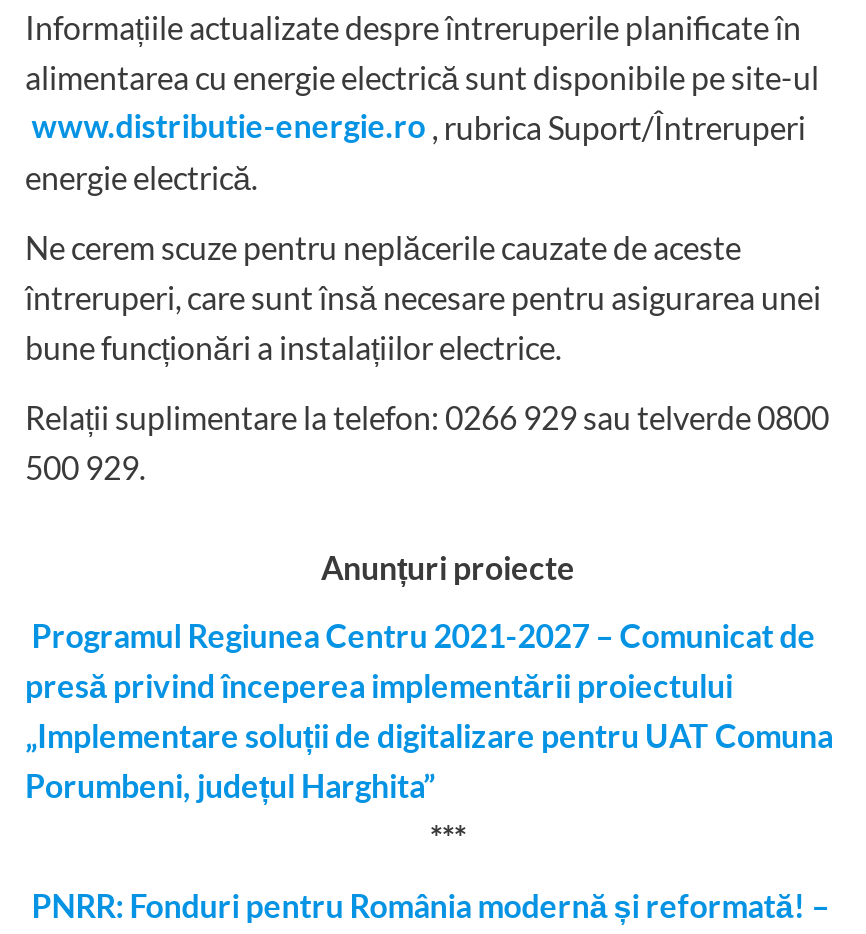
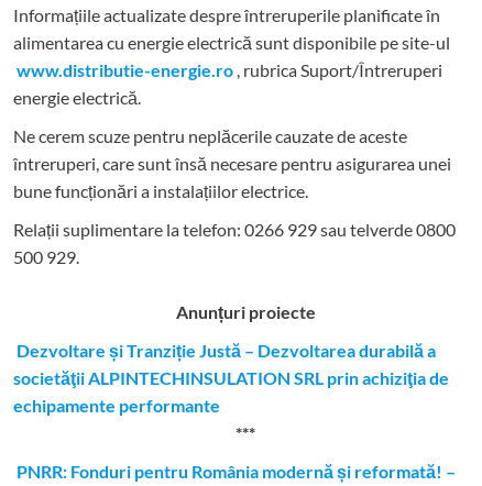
- Programul Regiunea Centru 2021-2027 – Comunicat de
- presă privind începerea implementării proiectului
- „Implementare soluții de digitalizare pentru UAT Comuna
- Porumbeni, județul Harghita”
+ Dezvoltare și Tranziție Justă – Dezvoltarea durabilă a
+ societăţii ALPINTECHINSULATION SRL prin achiziţia de
+ echipamente performante
